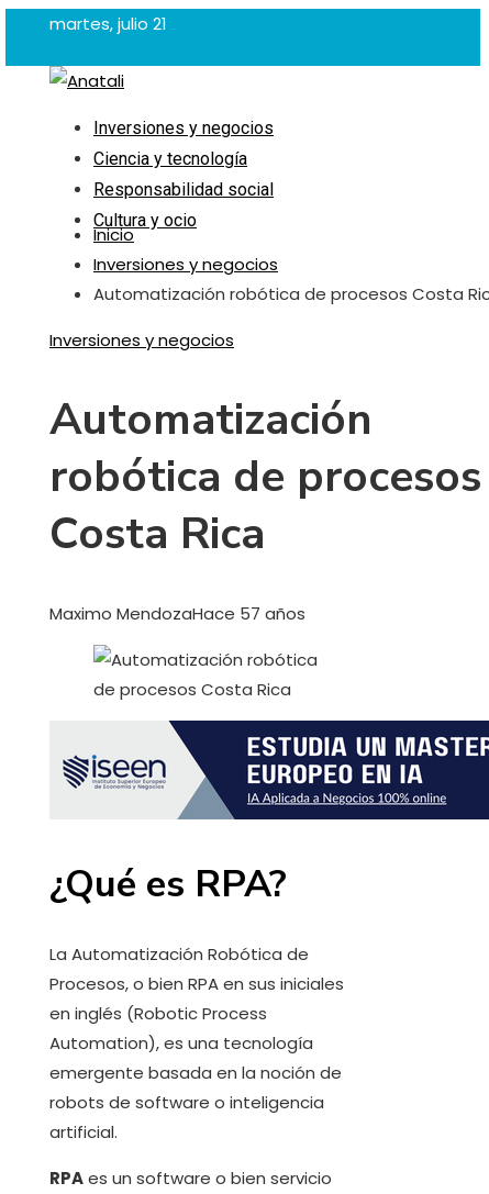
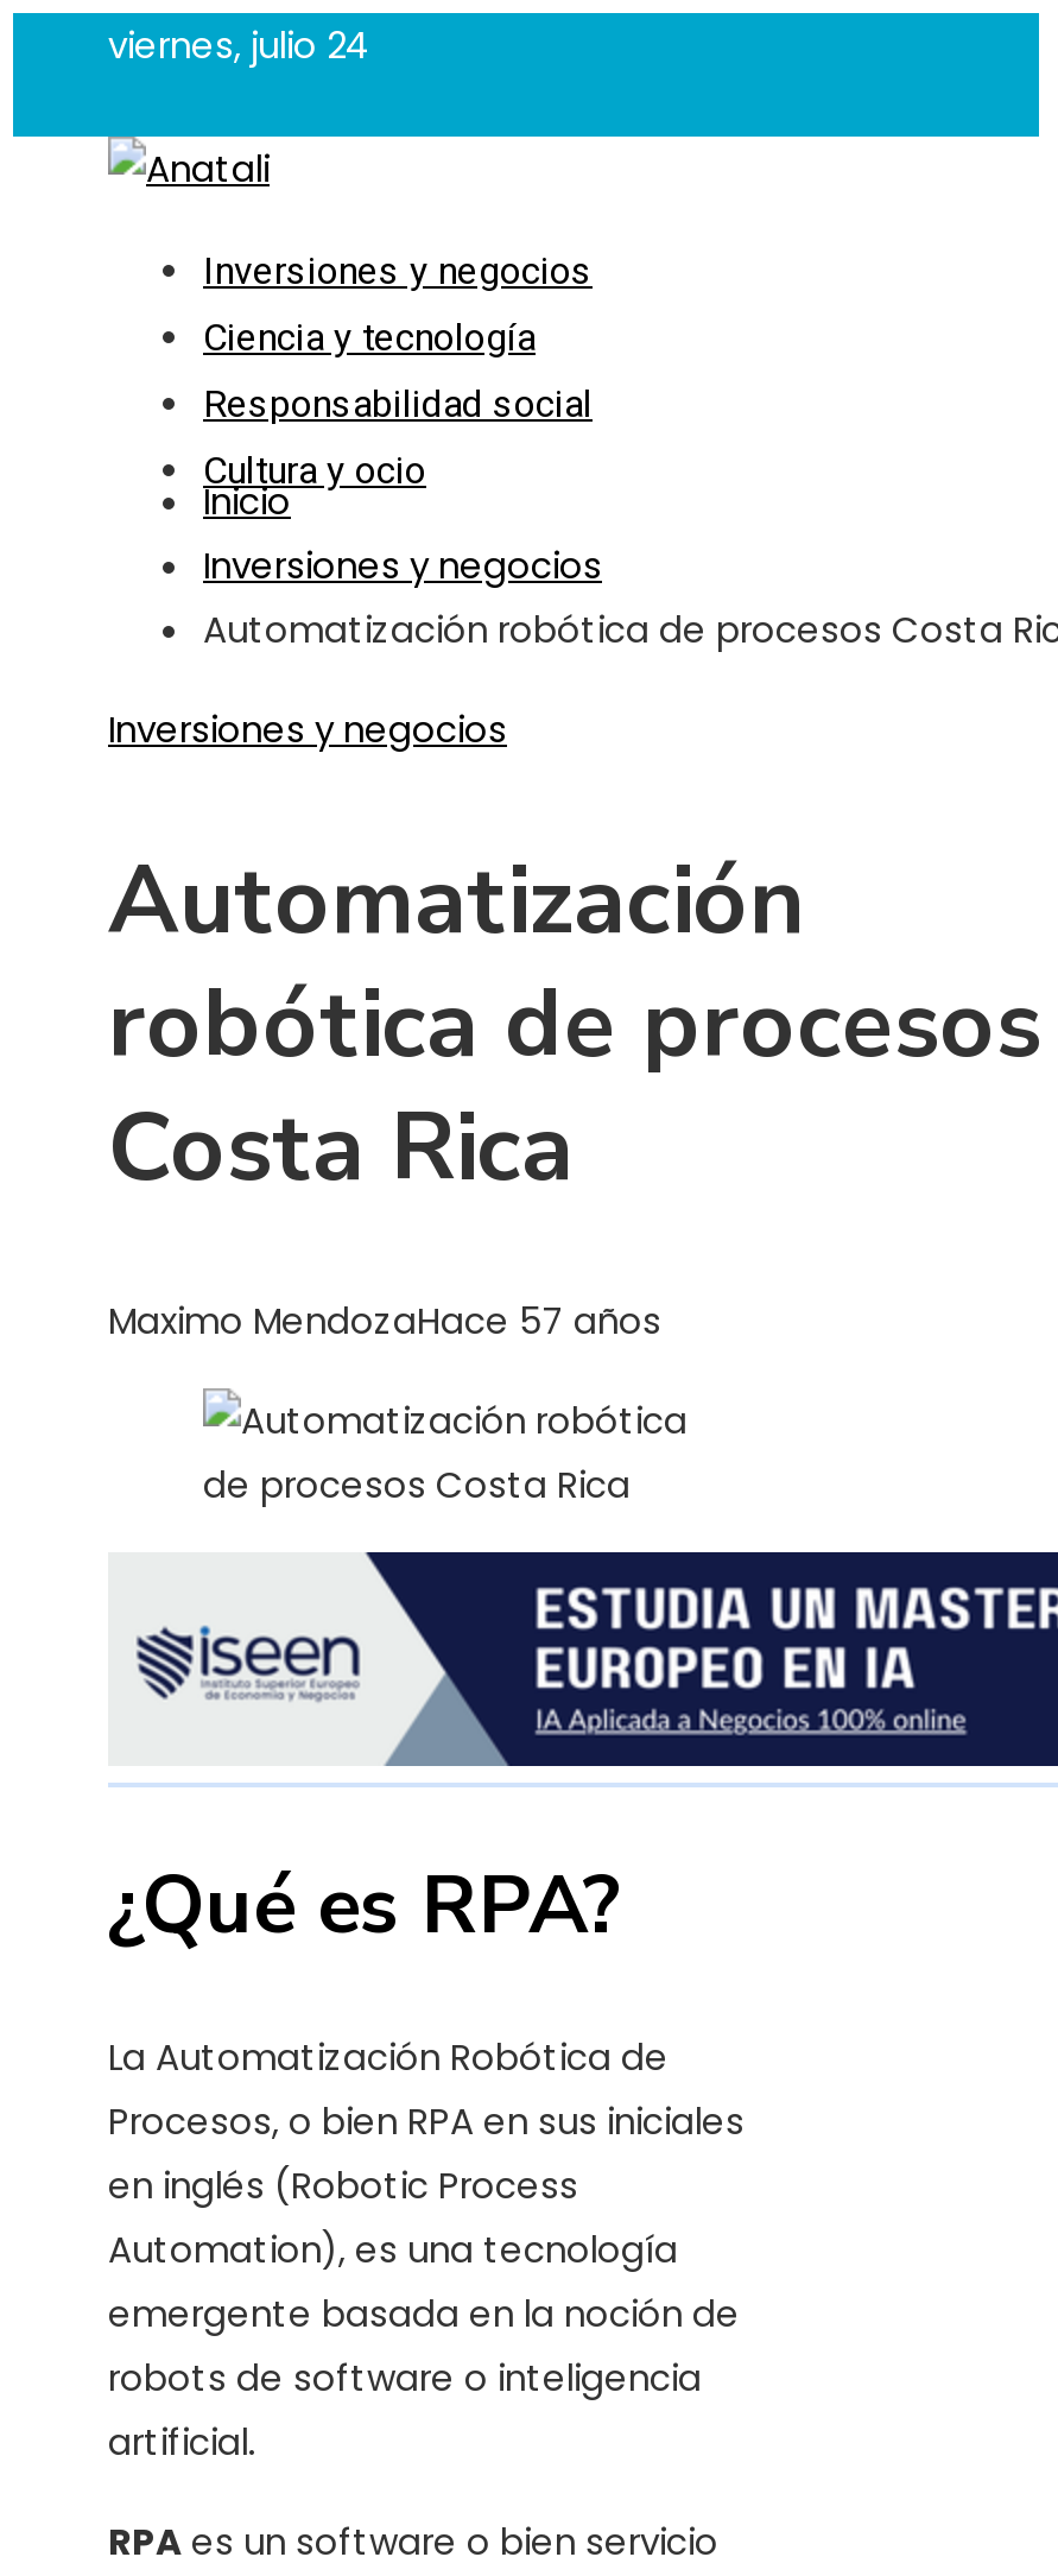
- martes, julio 21
+ viernes, julio 24
